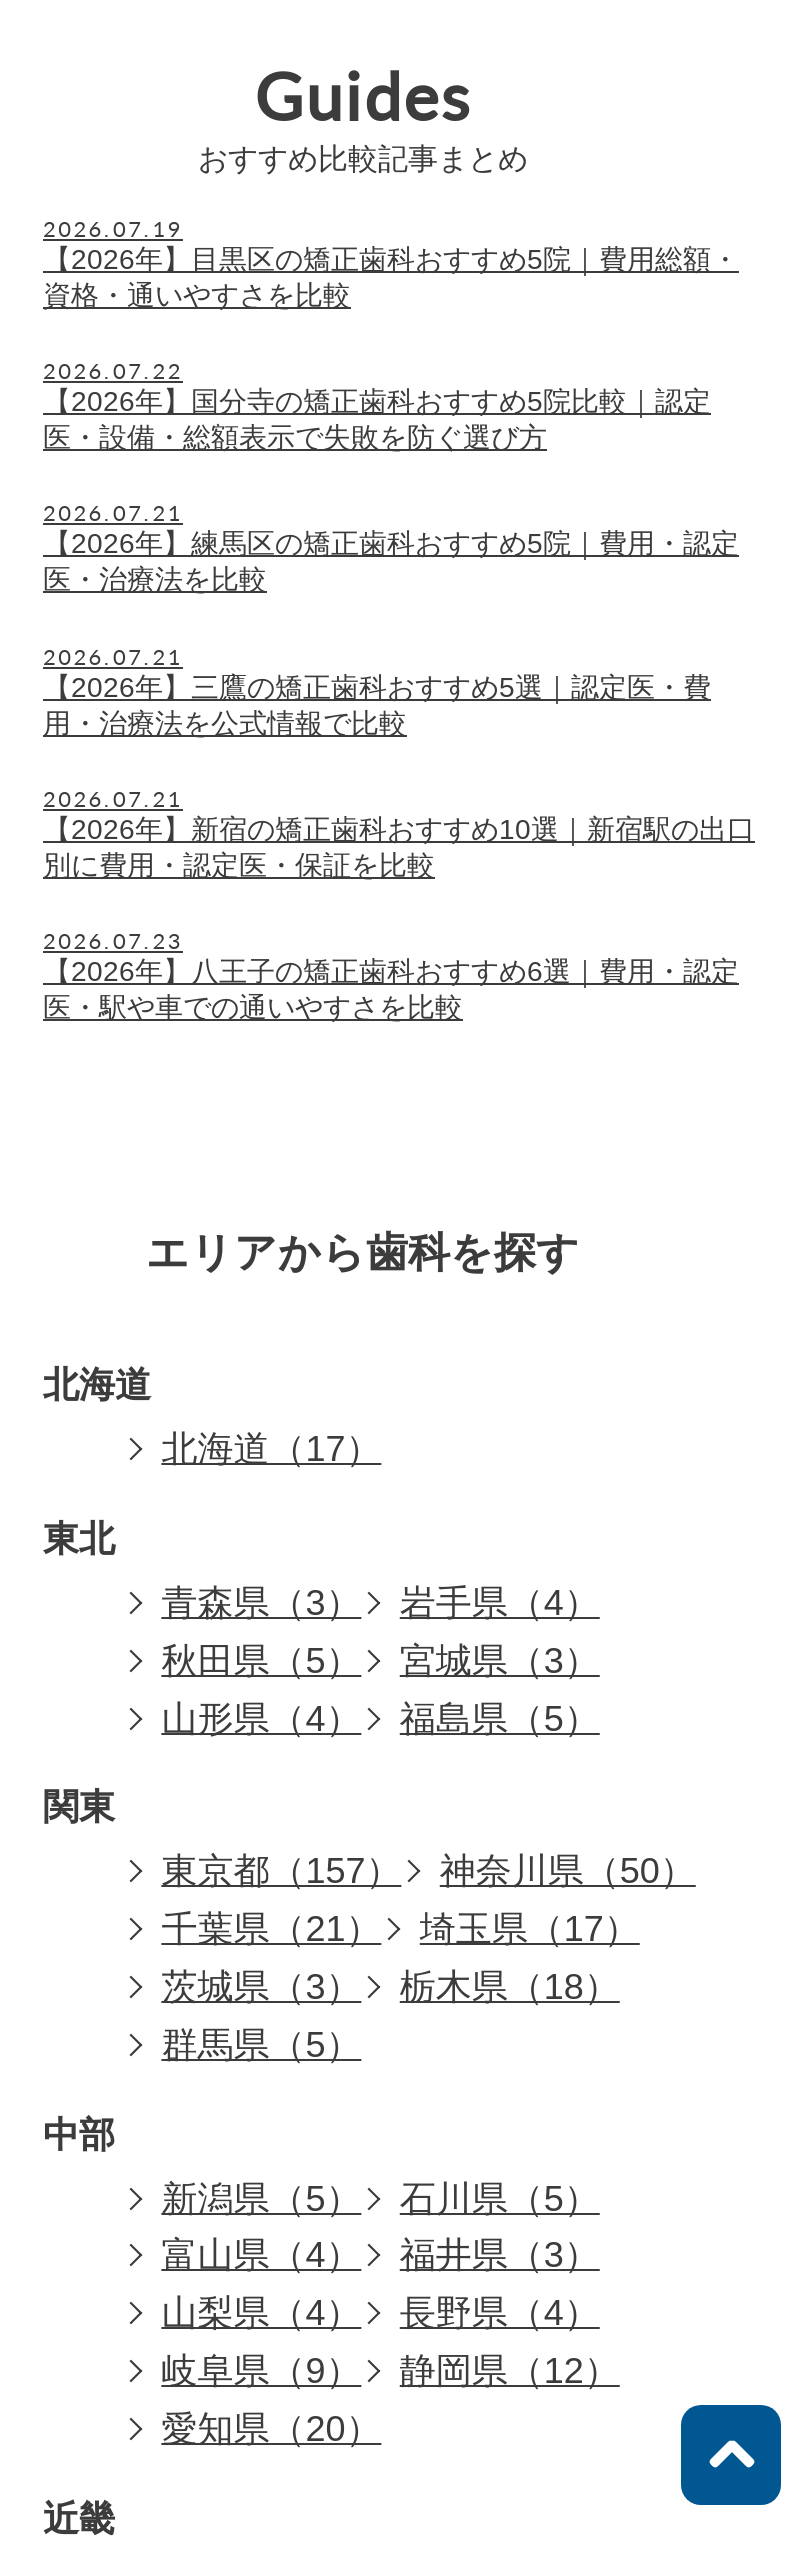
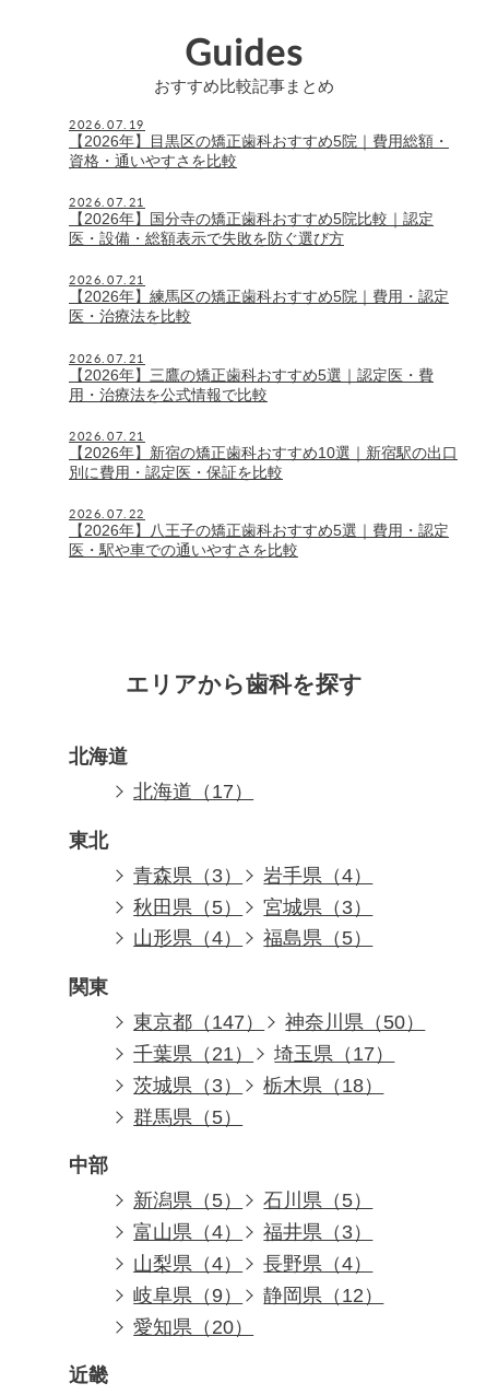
- 2026.07.22
+ 2026.07.21

- 2026.07.23
+ 2026.07.22

- 【2026年】八王子の矯正歯科おすすめ6選｜費用・認定
+ 【2026年】八王子の矯正歯科おすすめ5選｜費用・認定

- 東京都（157） 神奈川県（50）
+ 東京都（147） 神奈川県（50）

- [image]
